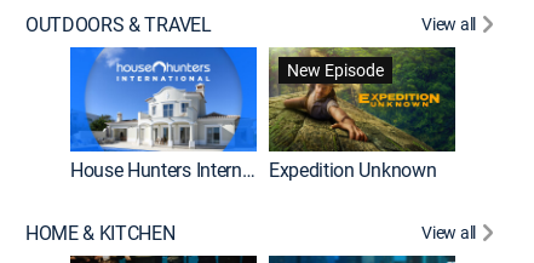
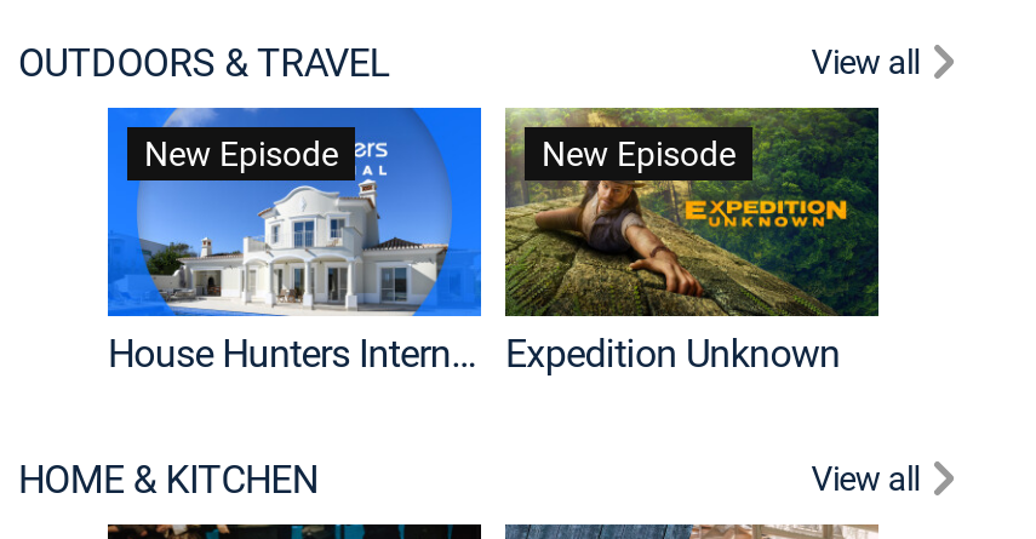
+ New Episode
